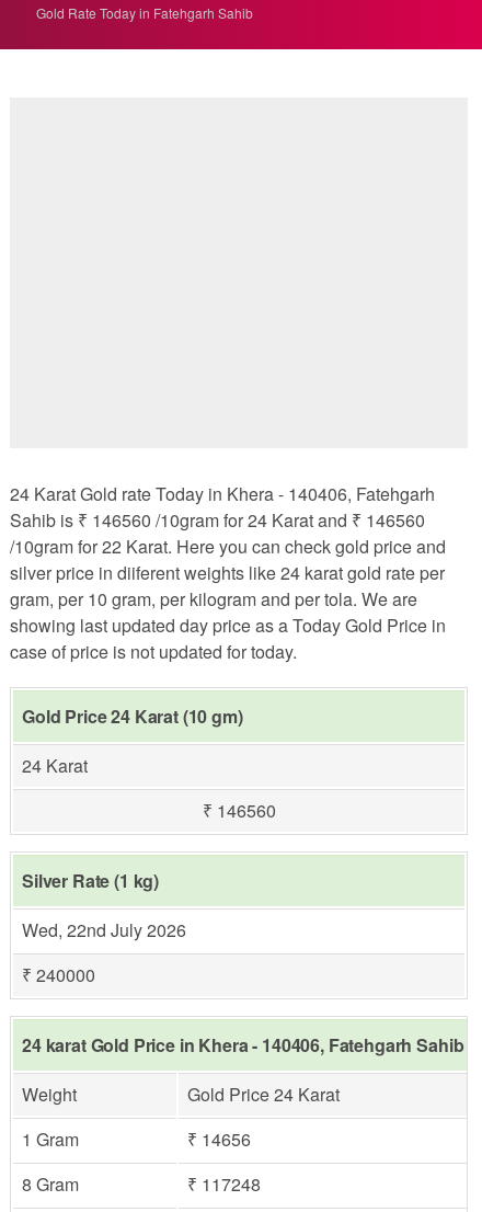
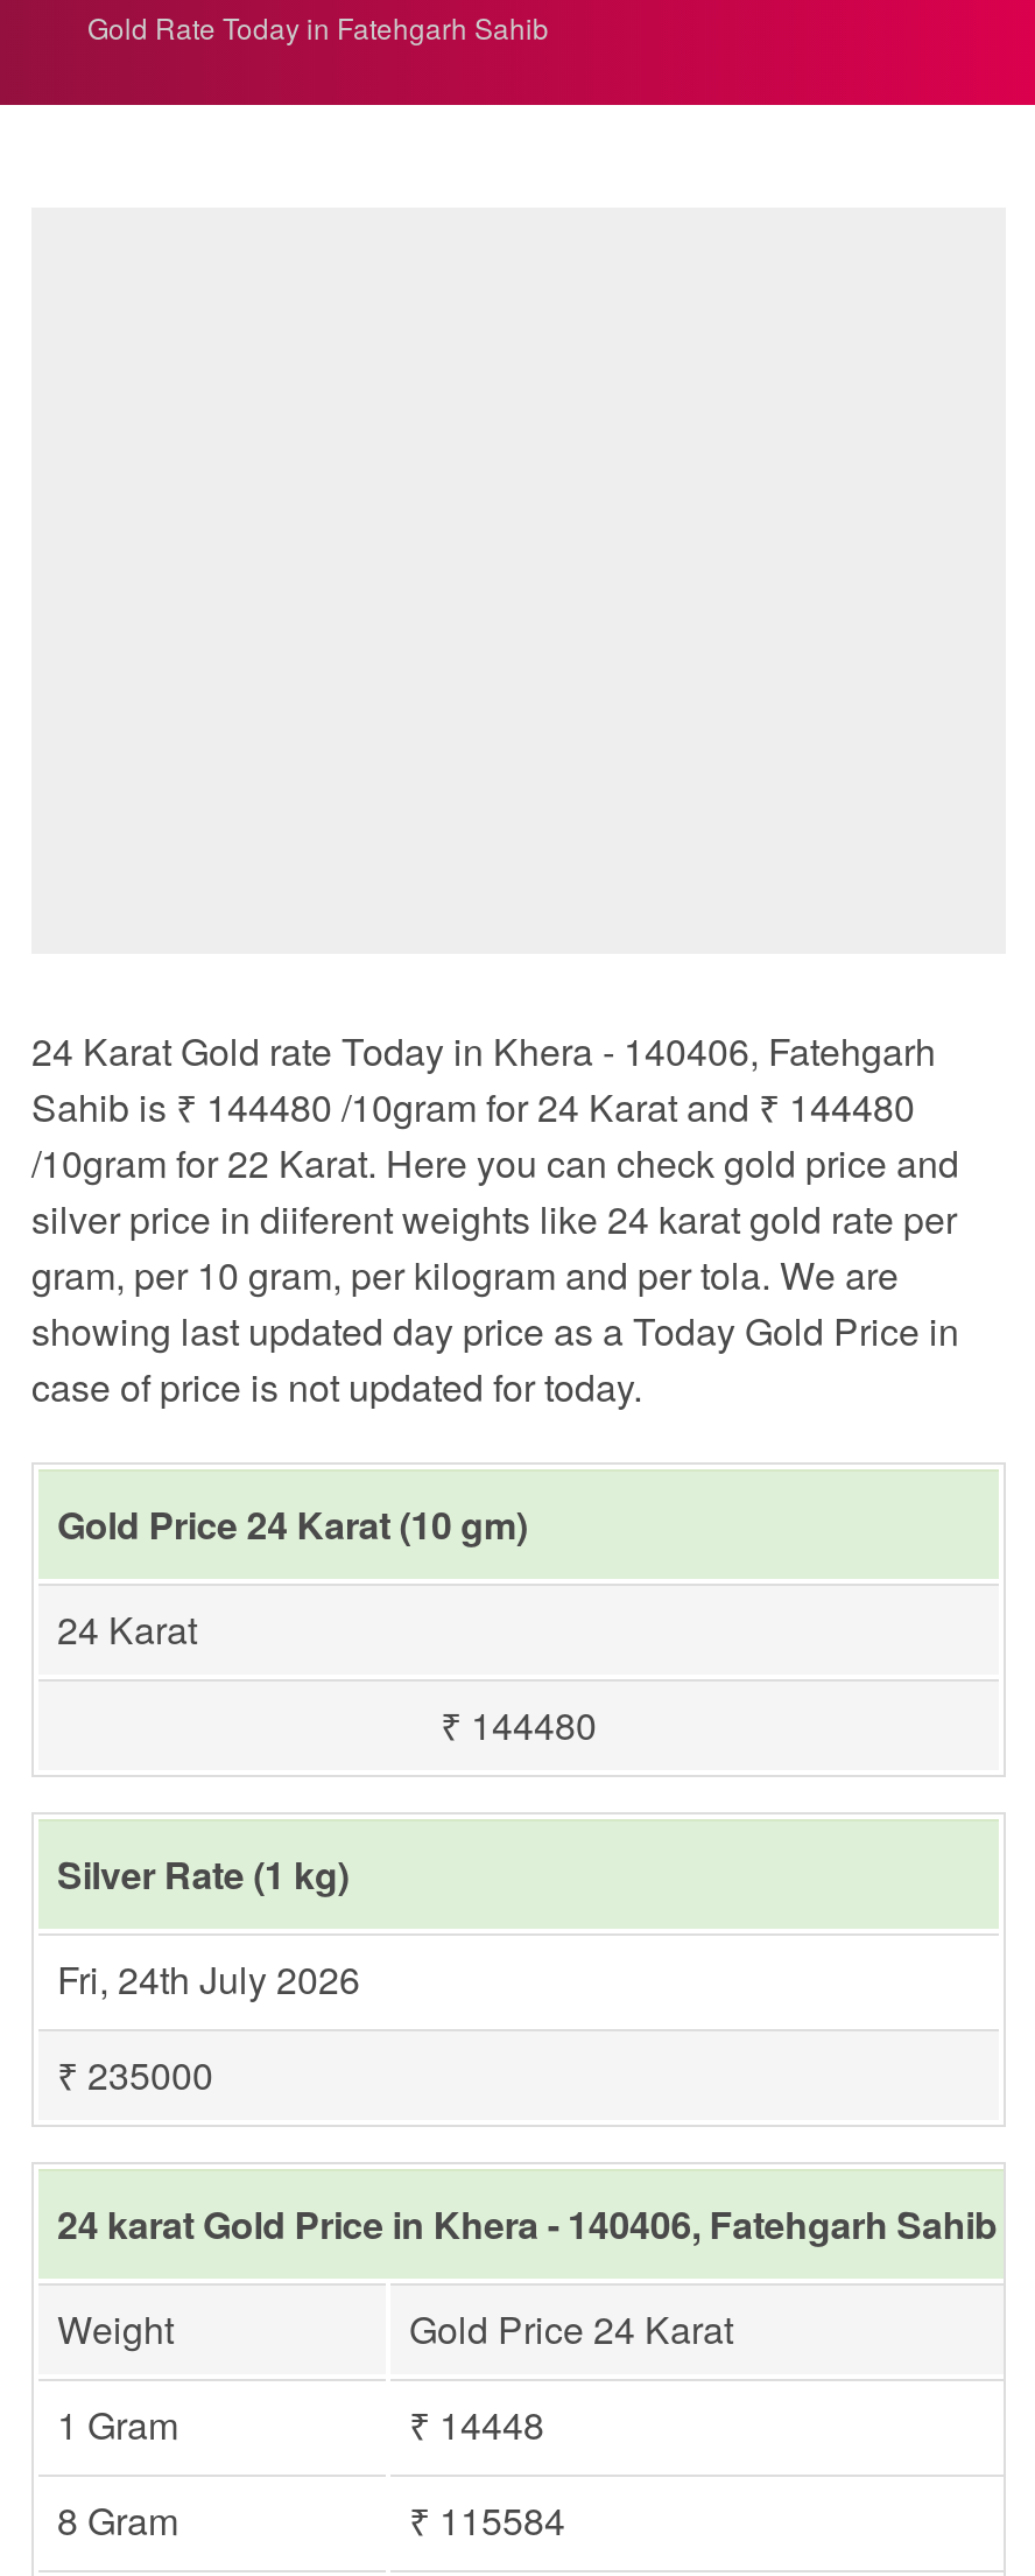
- Sahib is ₹ 146560 /10gram for 24 Karat and ₹ 146560
+ Sahib is ₹ 144480 /10gram for 24 Karat and ₹ 144480

- ₹ 146560
+ ₹ 144480

- Wed, 22nd July 2026
+ Fri, 24th July 2026

- ₹ 240000
+ ₹ 235000

- ₹ 14656
+ ₹ 14448

- ₹ 117248
+ ₹ 115584
